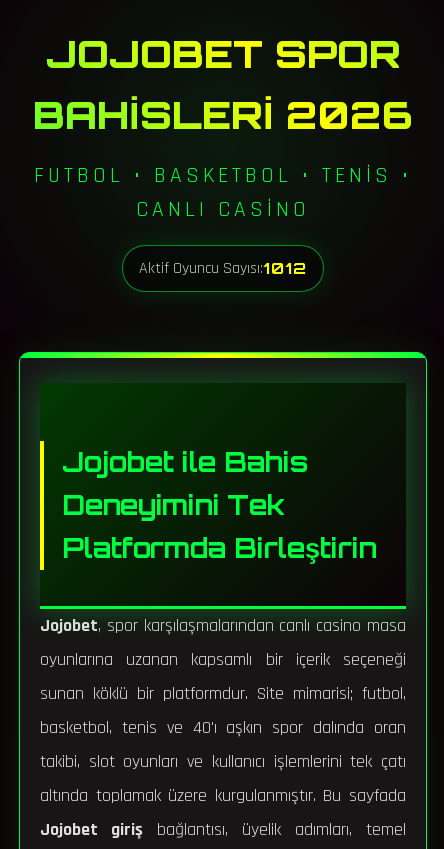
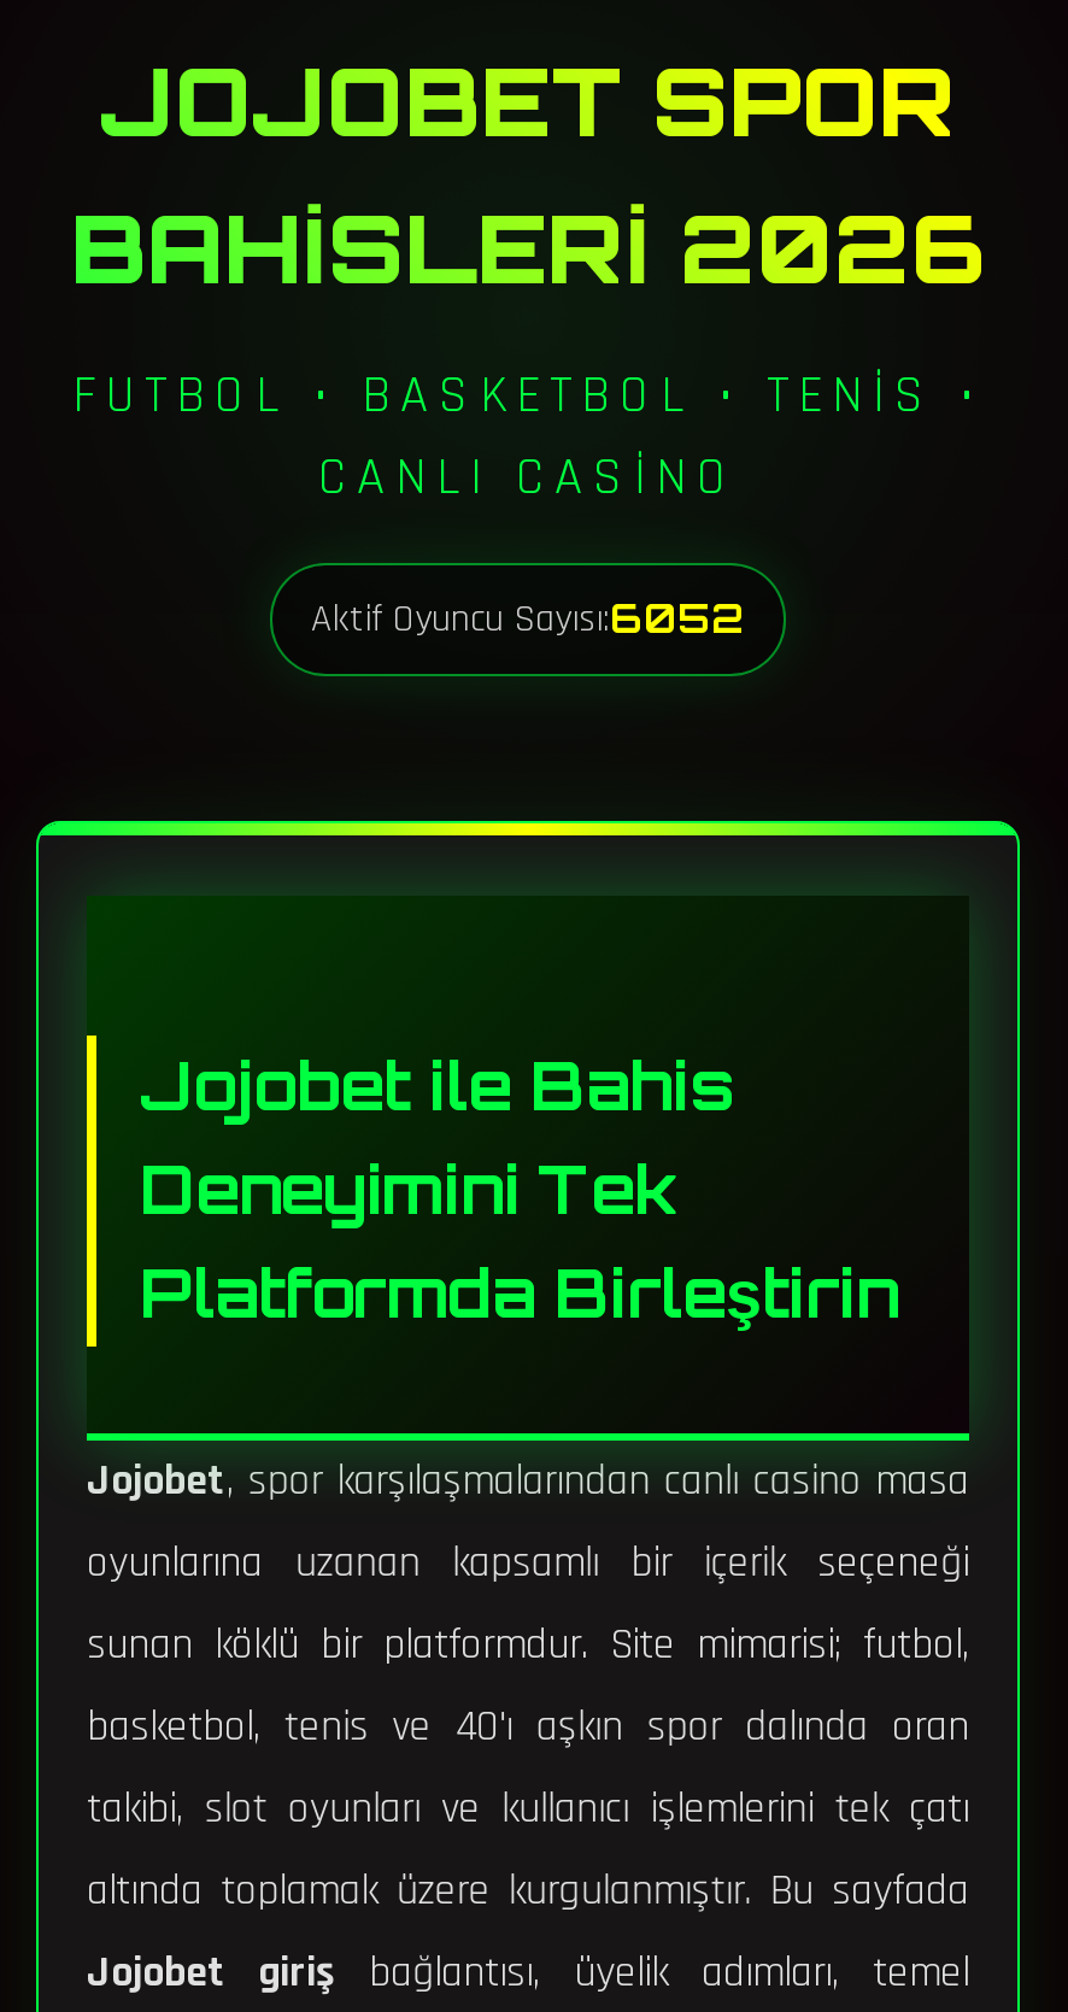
- Aktif Oyuncu Sayısı:1012
+ Aktif Oyuncu Sayısı:6052
